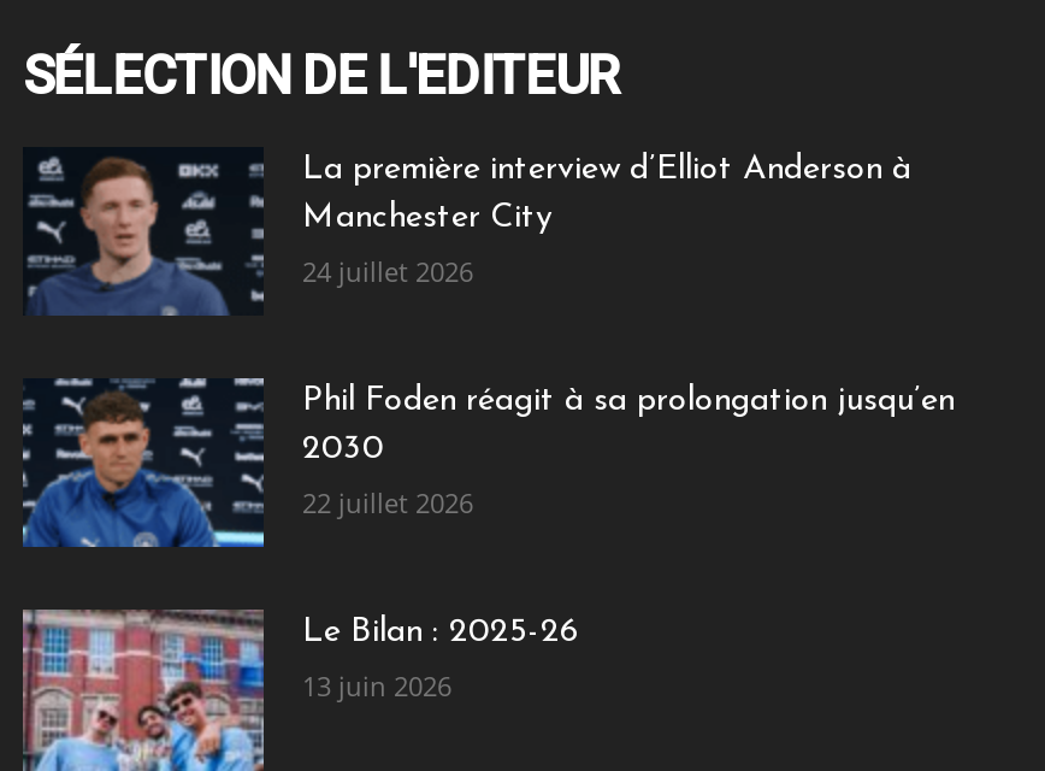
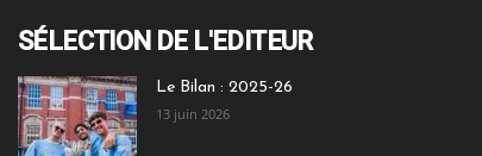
- [image]
- La première interview d’Elliot Anderson à
- Manchester City
- 24 juillet 2026

- [image]
- Phil Foden réagit à sa prolongation jusqu’en
- 2030
- 22 juillet 2026
